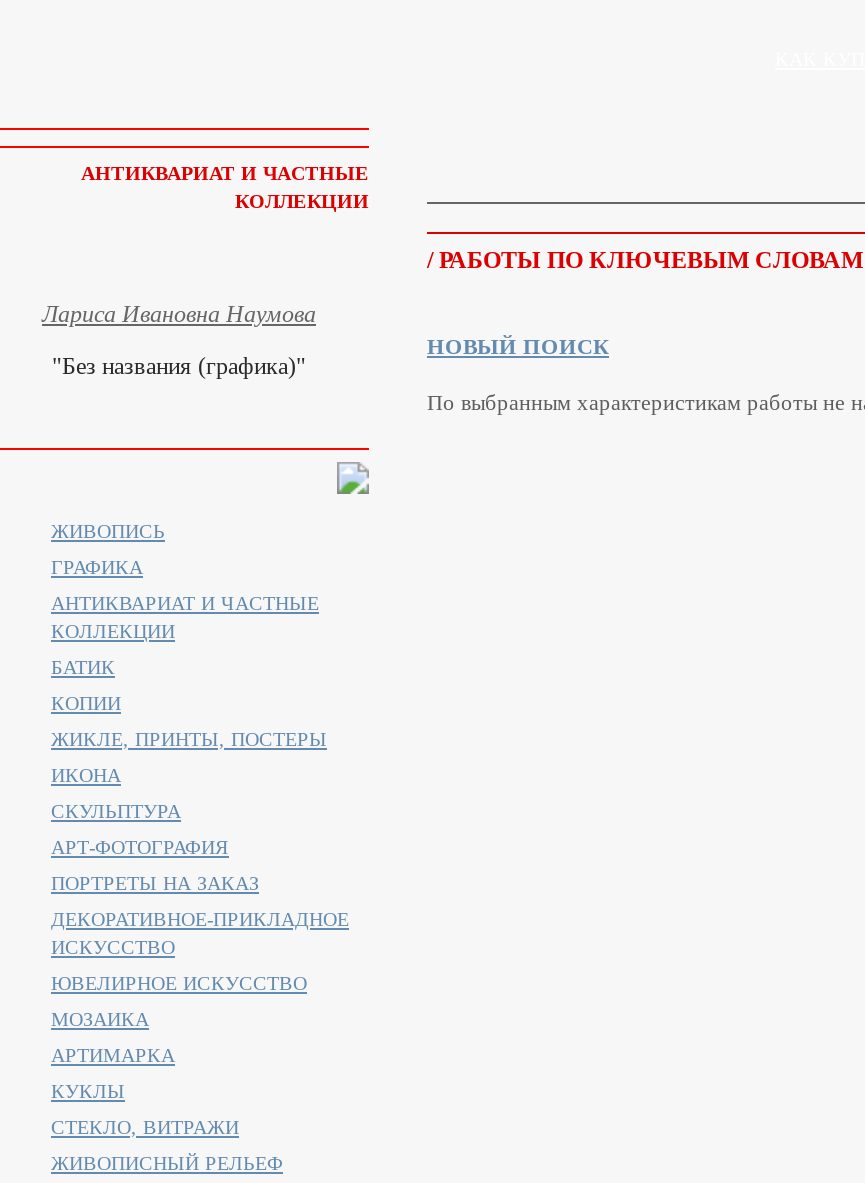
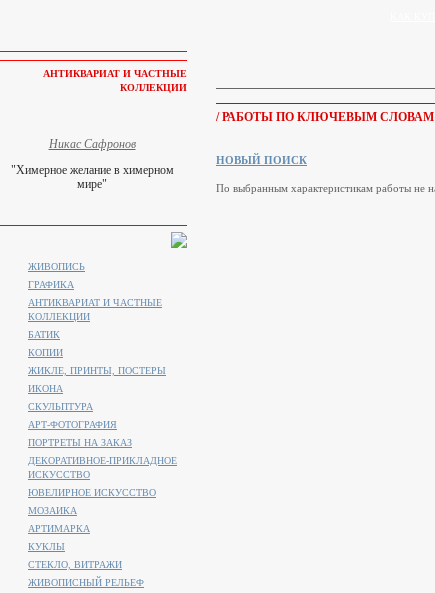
- Лариса Ивановна Наумова
+ Никас Сафронов

- "Без названия (графика)"
+ "Химерное желание в химерном
+ мире"
